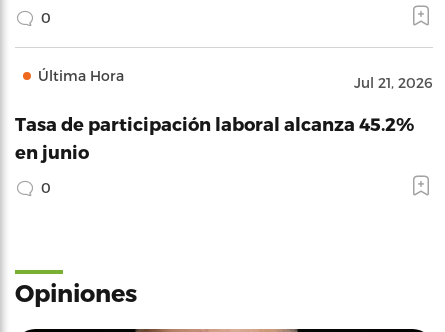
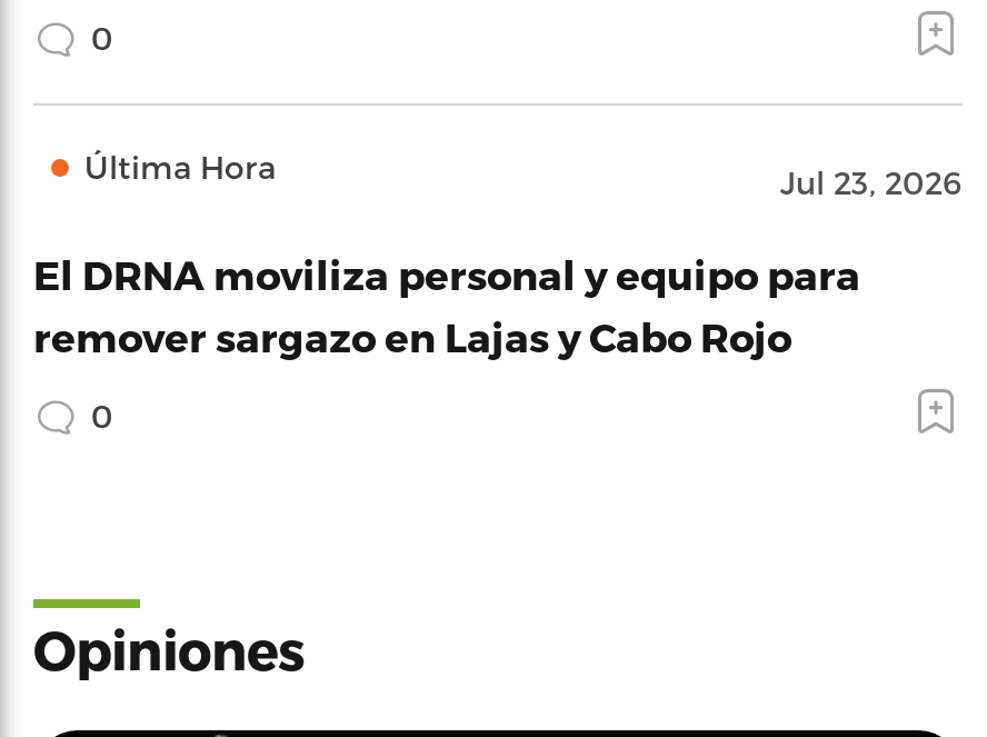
- Jul 21, 2026
+ Jul 23, 2026

- Tasa de participación laboral alcanza 45.2%
- en junio
+ El DRNA moviliza personal y equipo para
+ remover sargazo en Lajas y Cabo Rojo
